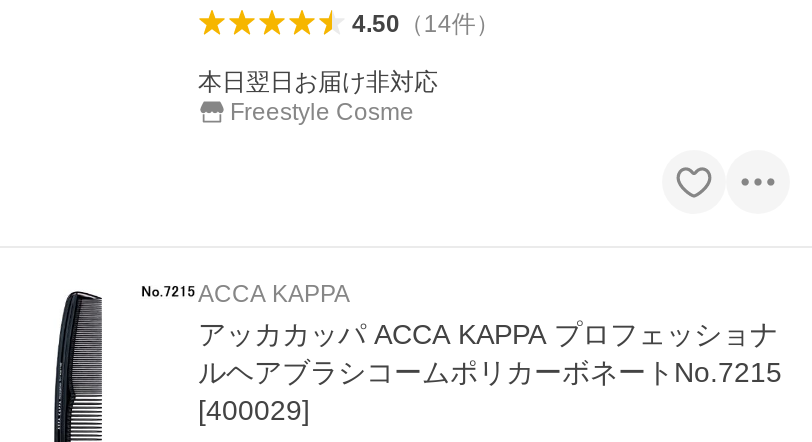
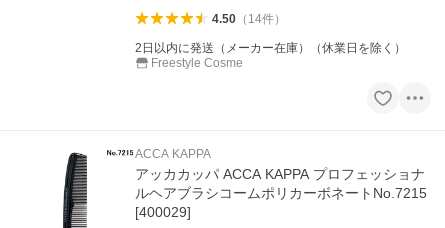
- 本日翌日お届け非対応
+ 2日以内に発送（メーカー在庫）（休業日を除く）
